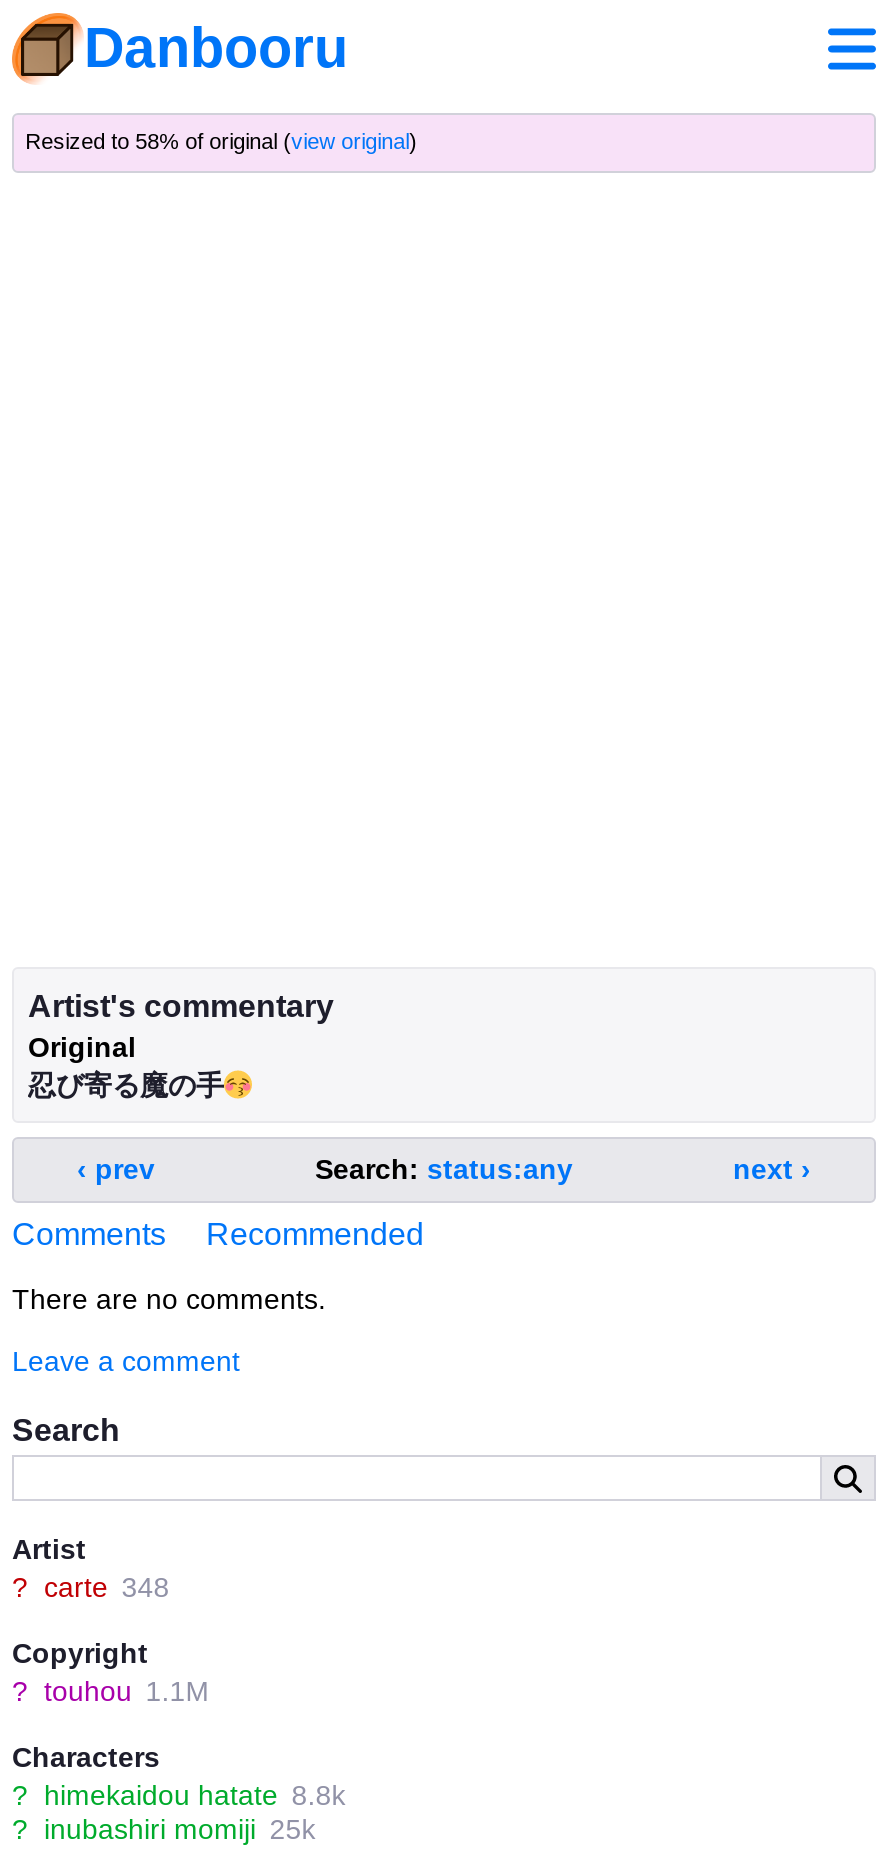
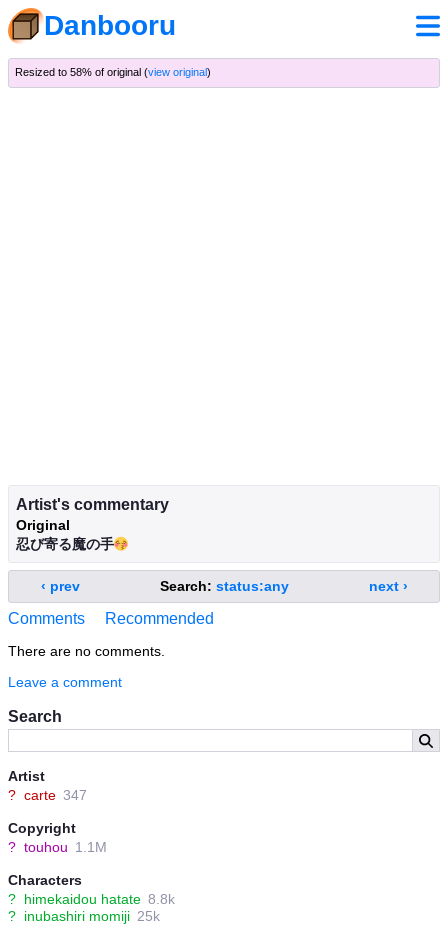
- ? carte 348
+ ? carte 347
